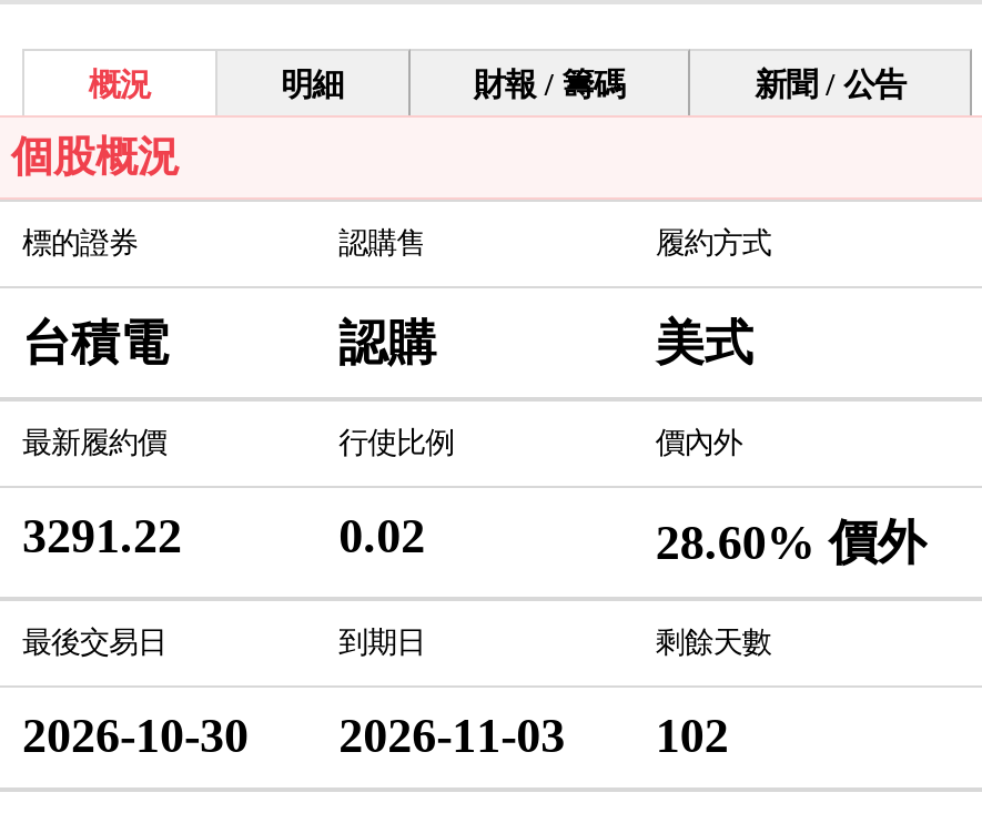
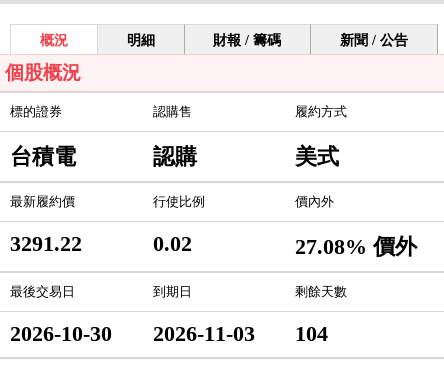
- 28.60% 價外
+ 27.08% 價外

- 2026-10-30 2026-11-03 102
+ 2026-10-30 2026-11-03 104
